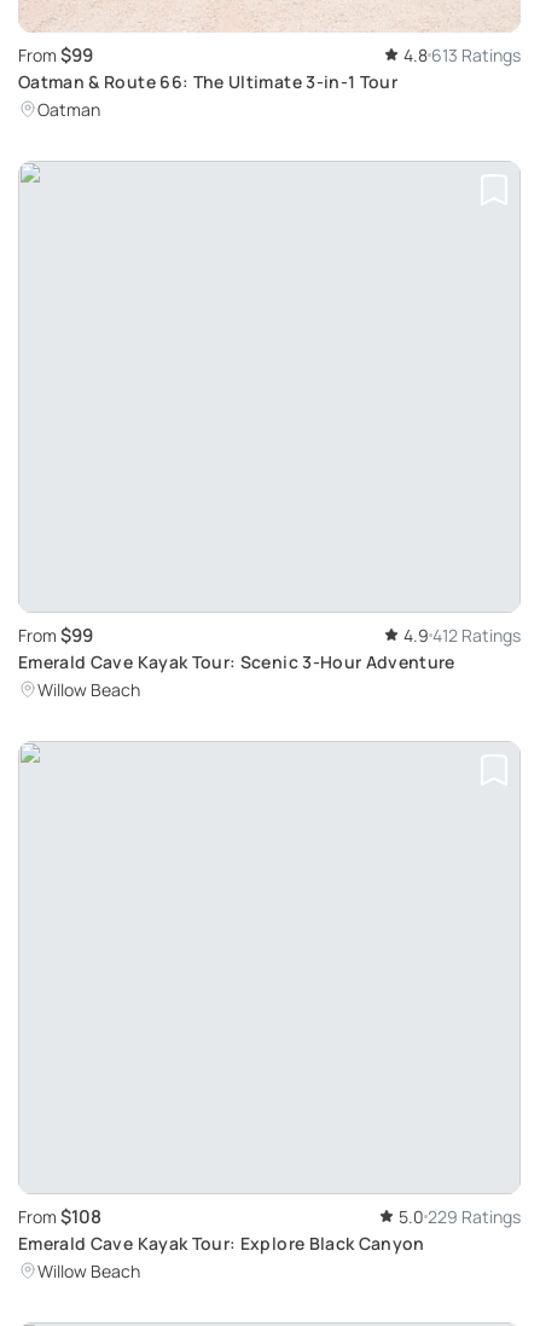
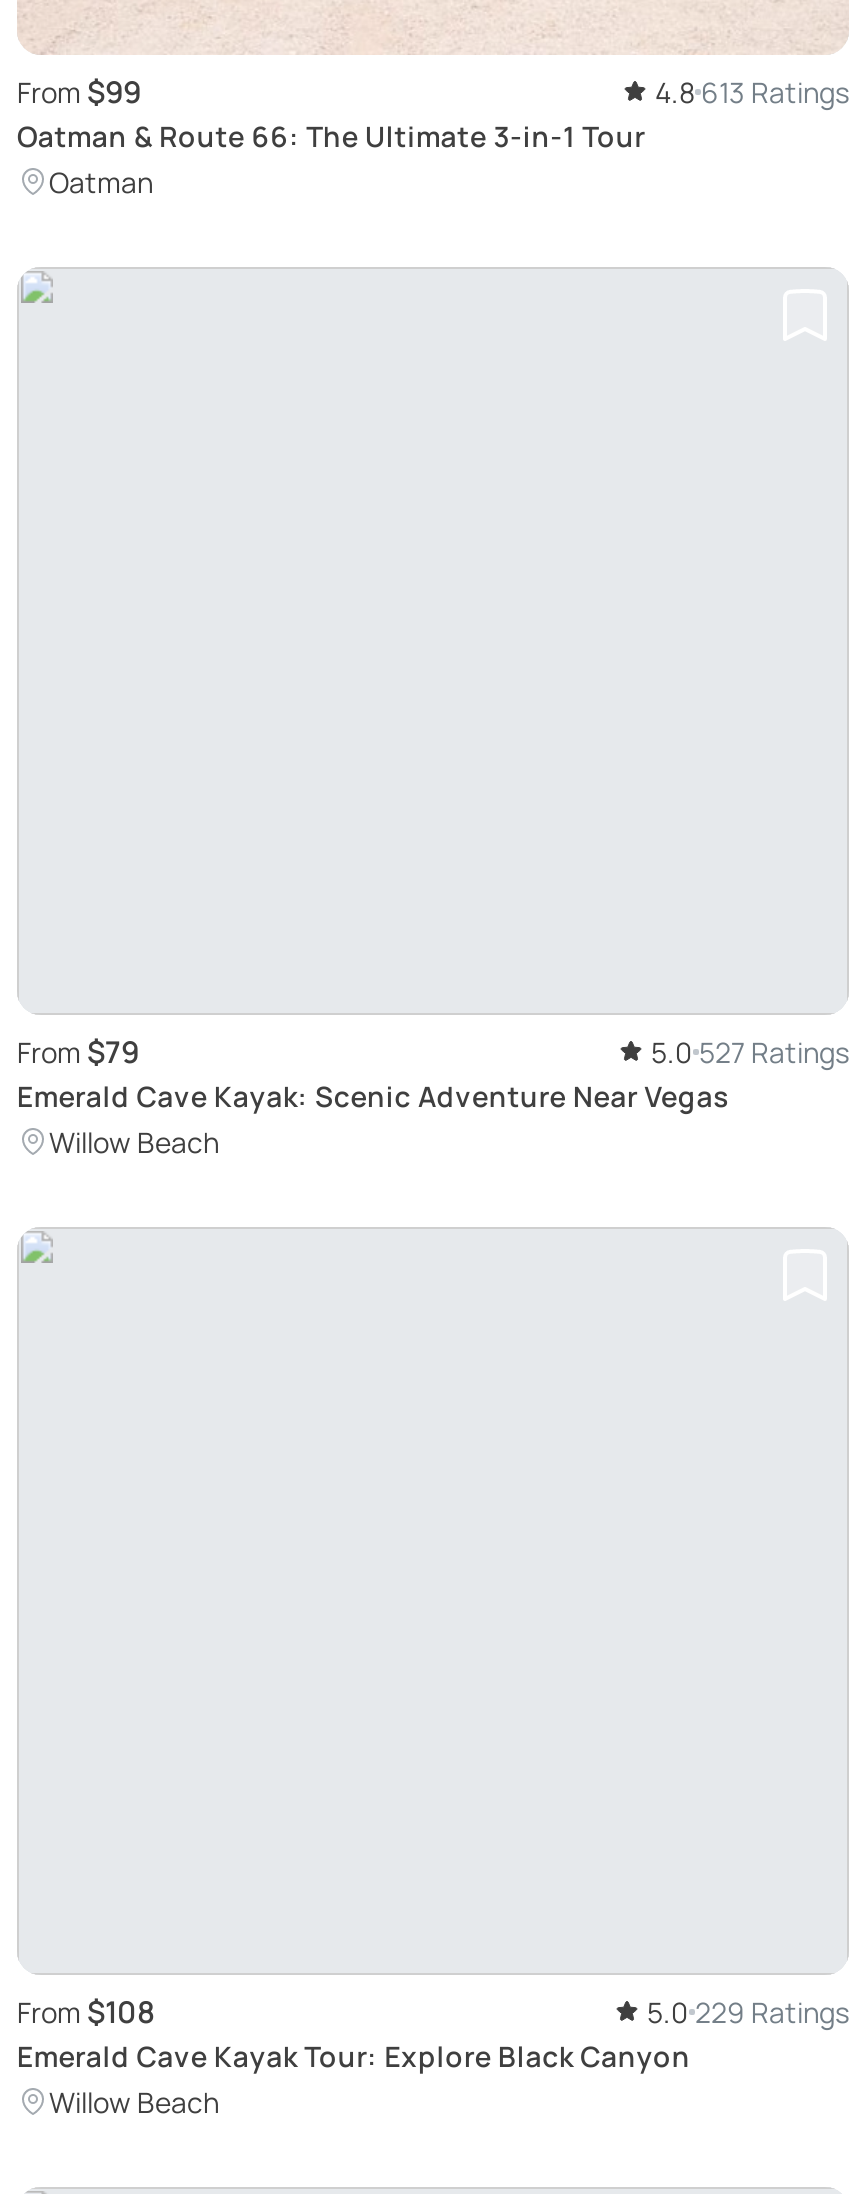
- From $99
+ From $79

- 4.9 412 Ratings
+ 5.0 527 Ratings

- Emerald Cave Kayak Tour: Scenic 3-Hour Adventure
+ Emerald Cave Kayak: Scenic Adventure Near Vegas
